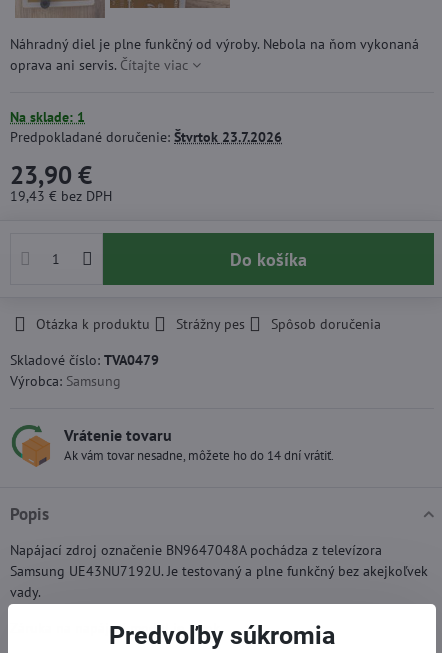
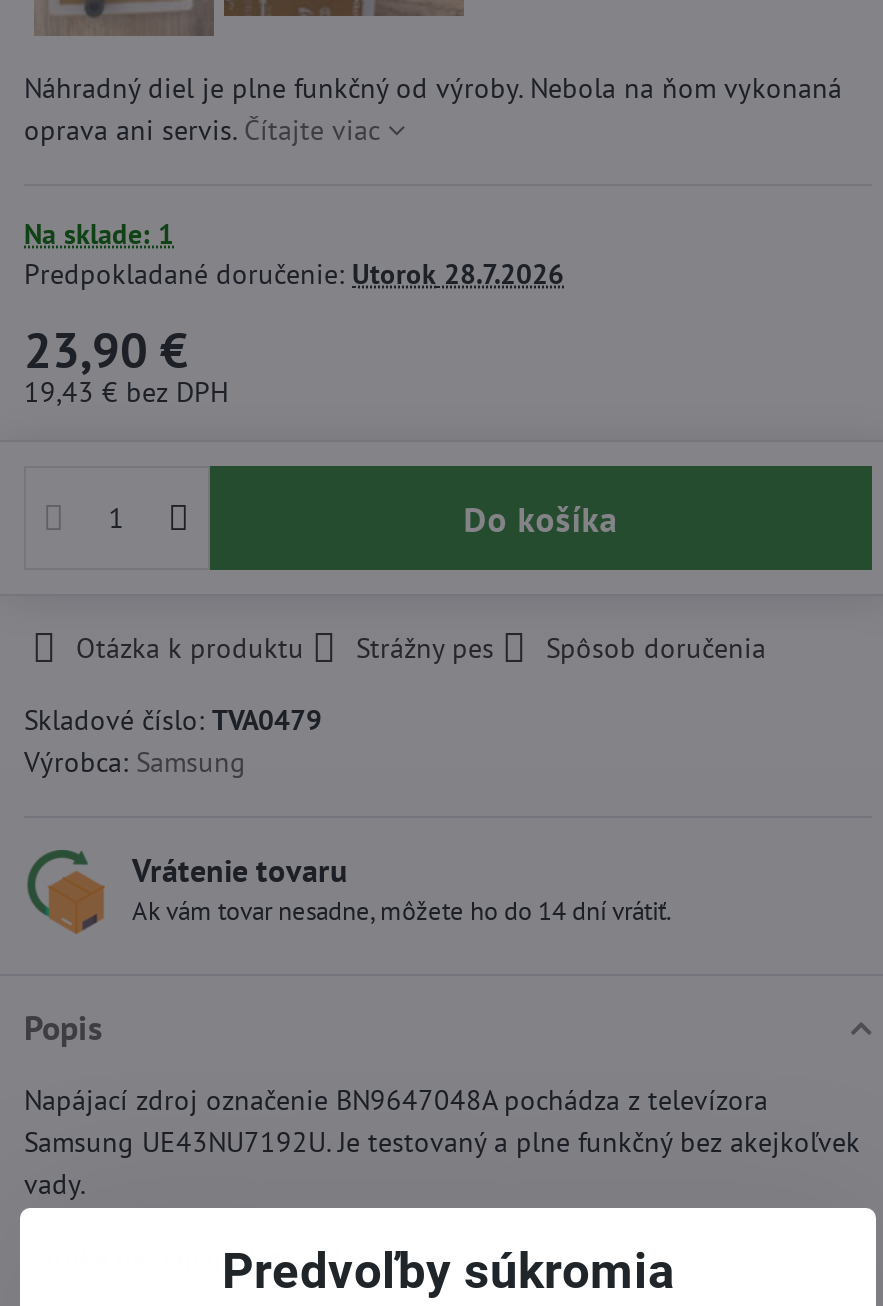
- Predpokladané doručenie: Štvrtok 23.7.2026
+ Predpokladané doručenie: Utorok 28.7.2026
